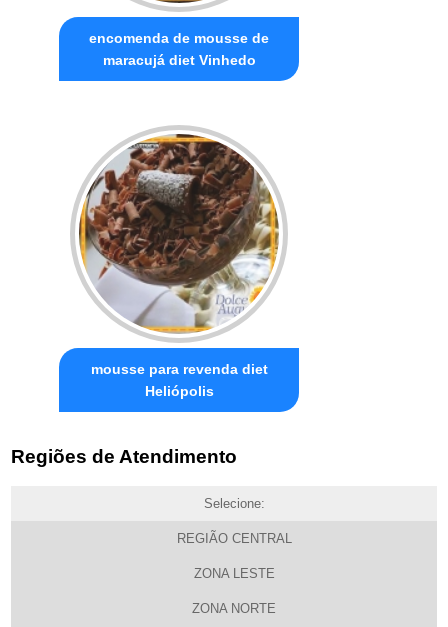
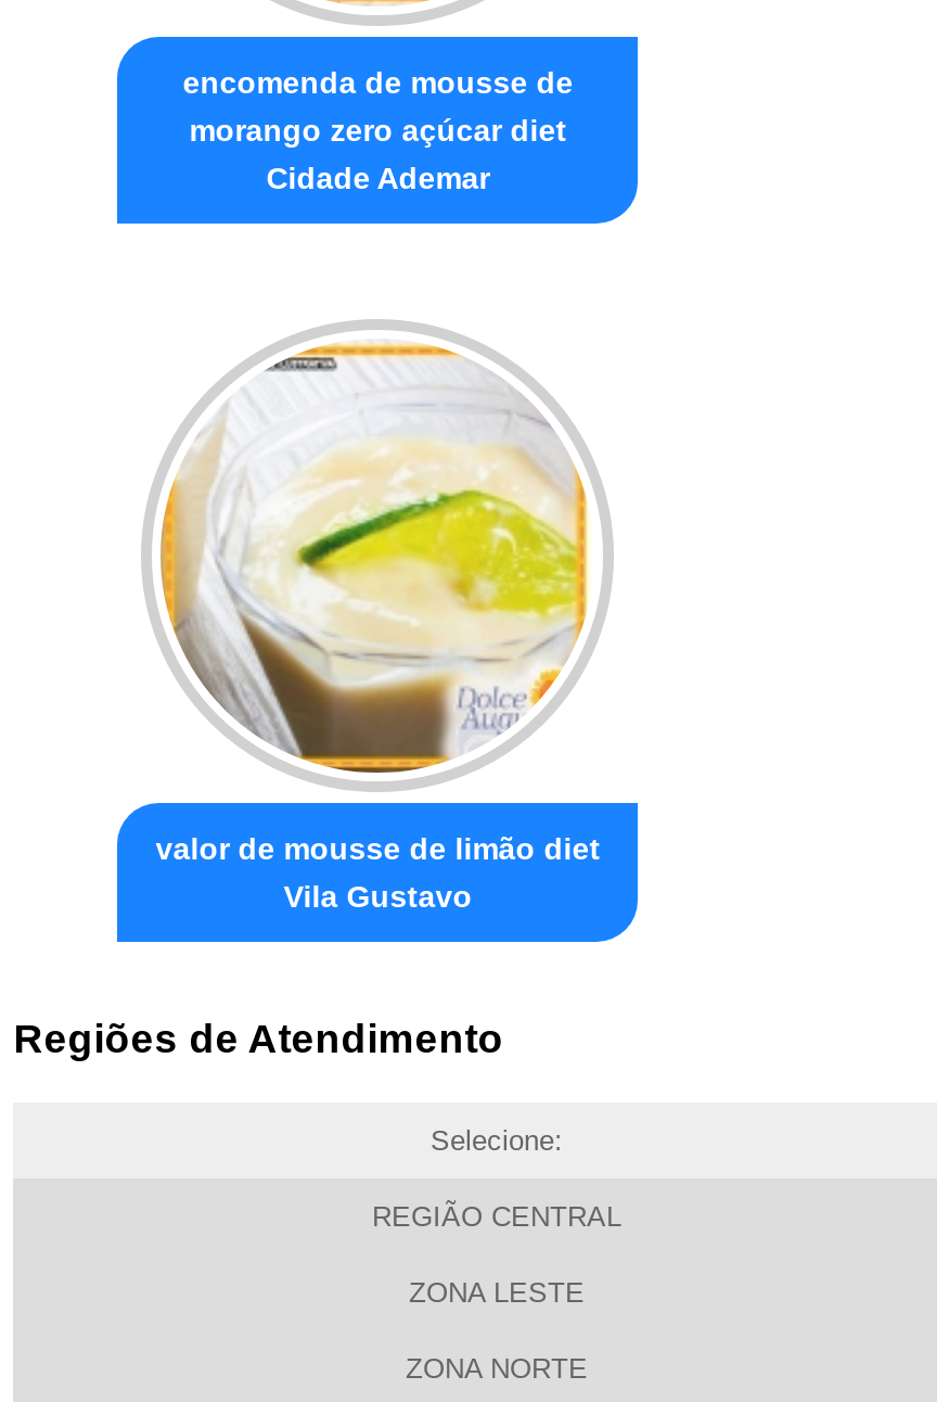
- maracujá diet Vinhedo
+ morango zero açúcar diet
+ Cidade Ademar

- [image]
- mousse para revenda diet
- Heliópolis
+ [image]
+ valor de mousse de limão diet
+ Vila Gustavo
